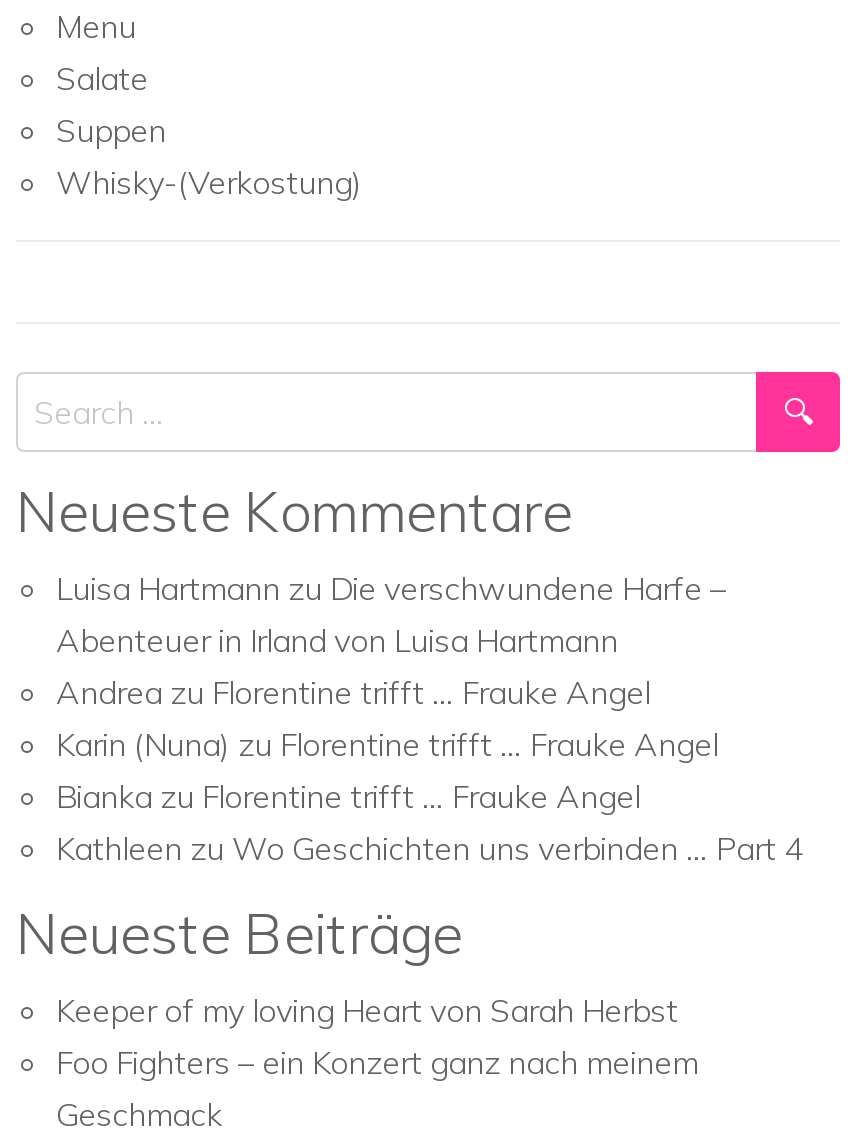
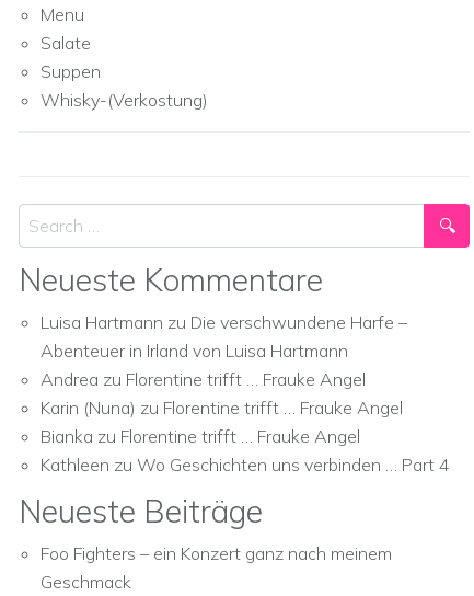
- Keeper of my loving Heart von Sarah Herbst
